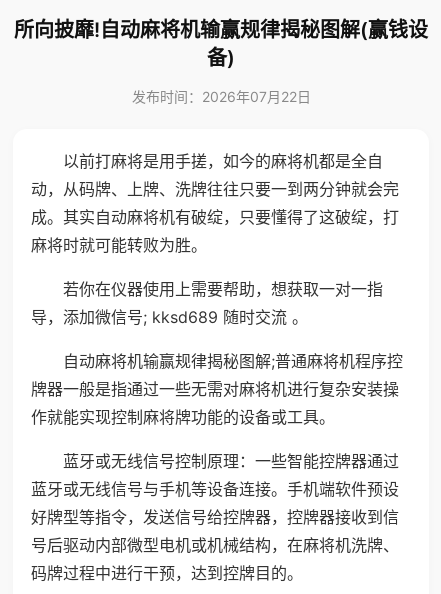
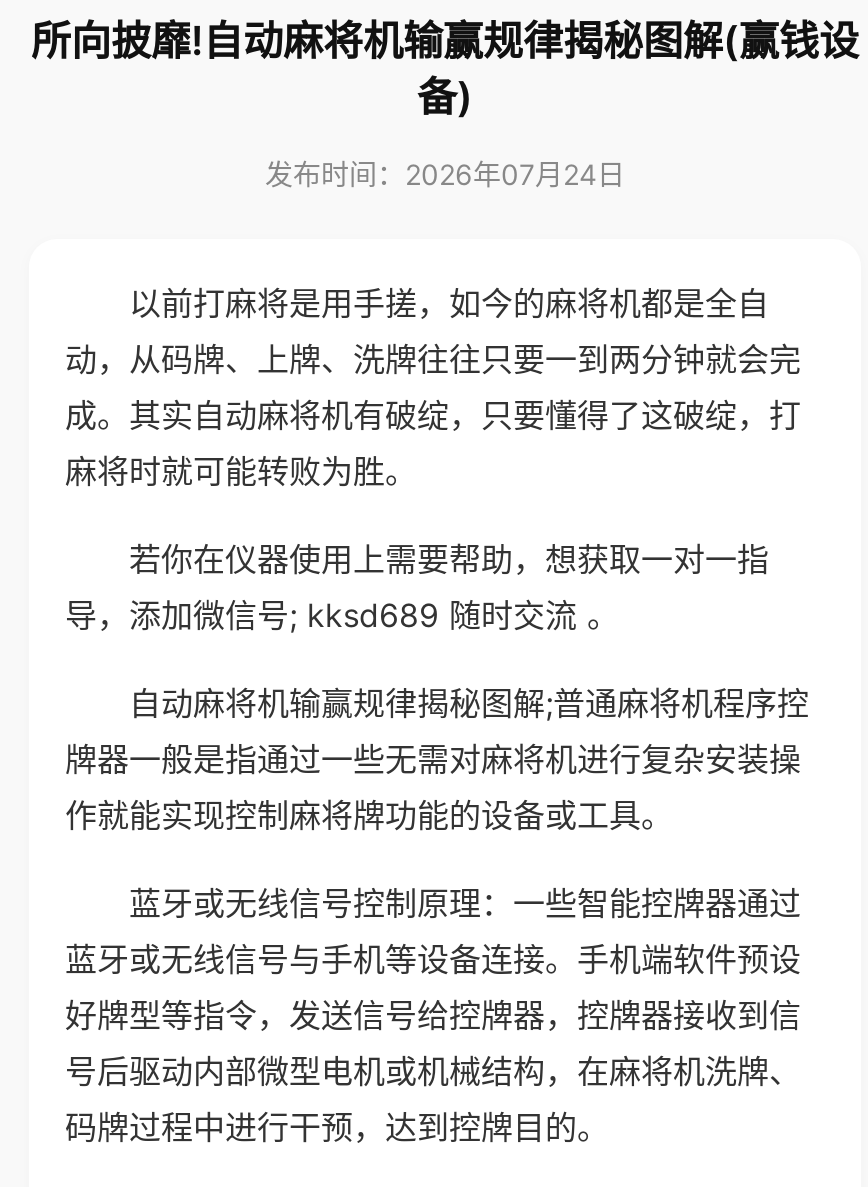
- 发布时间：2026年07月22日
+ 发布时间：2026年07月24日
